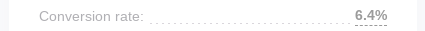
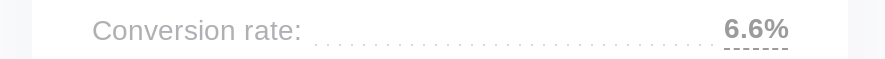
- 6.4%
+ 6.6%
